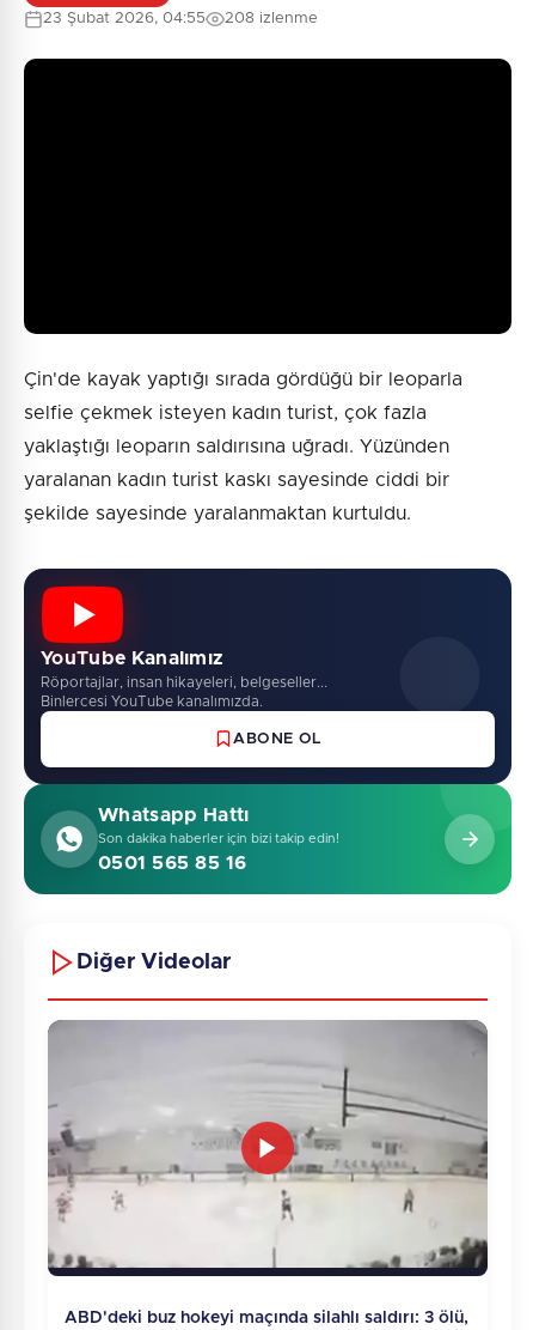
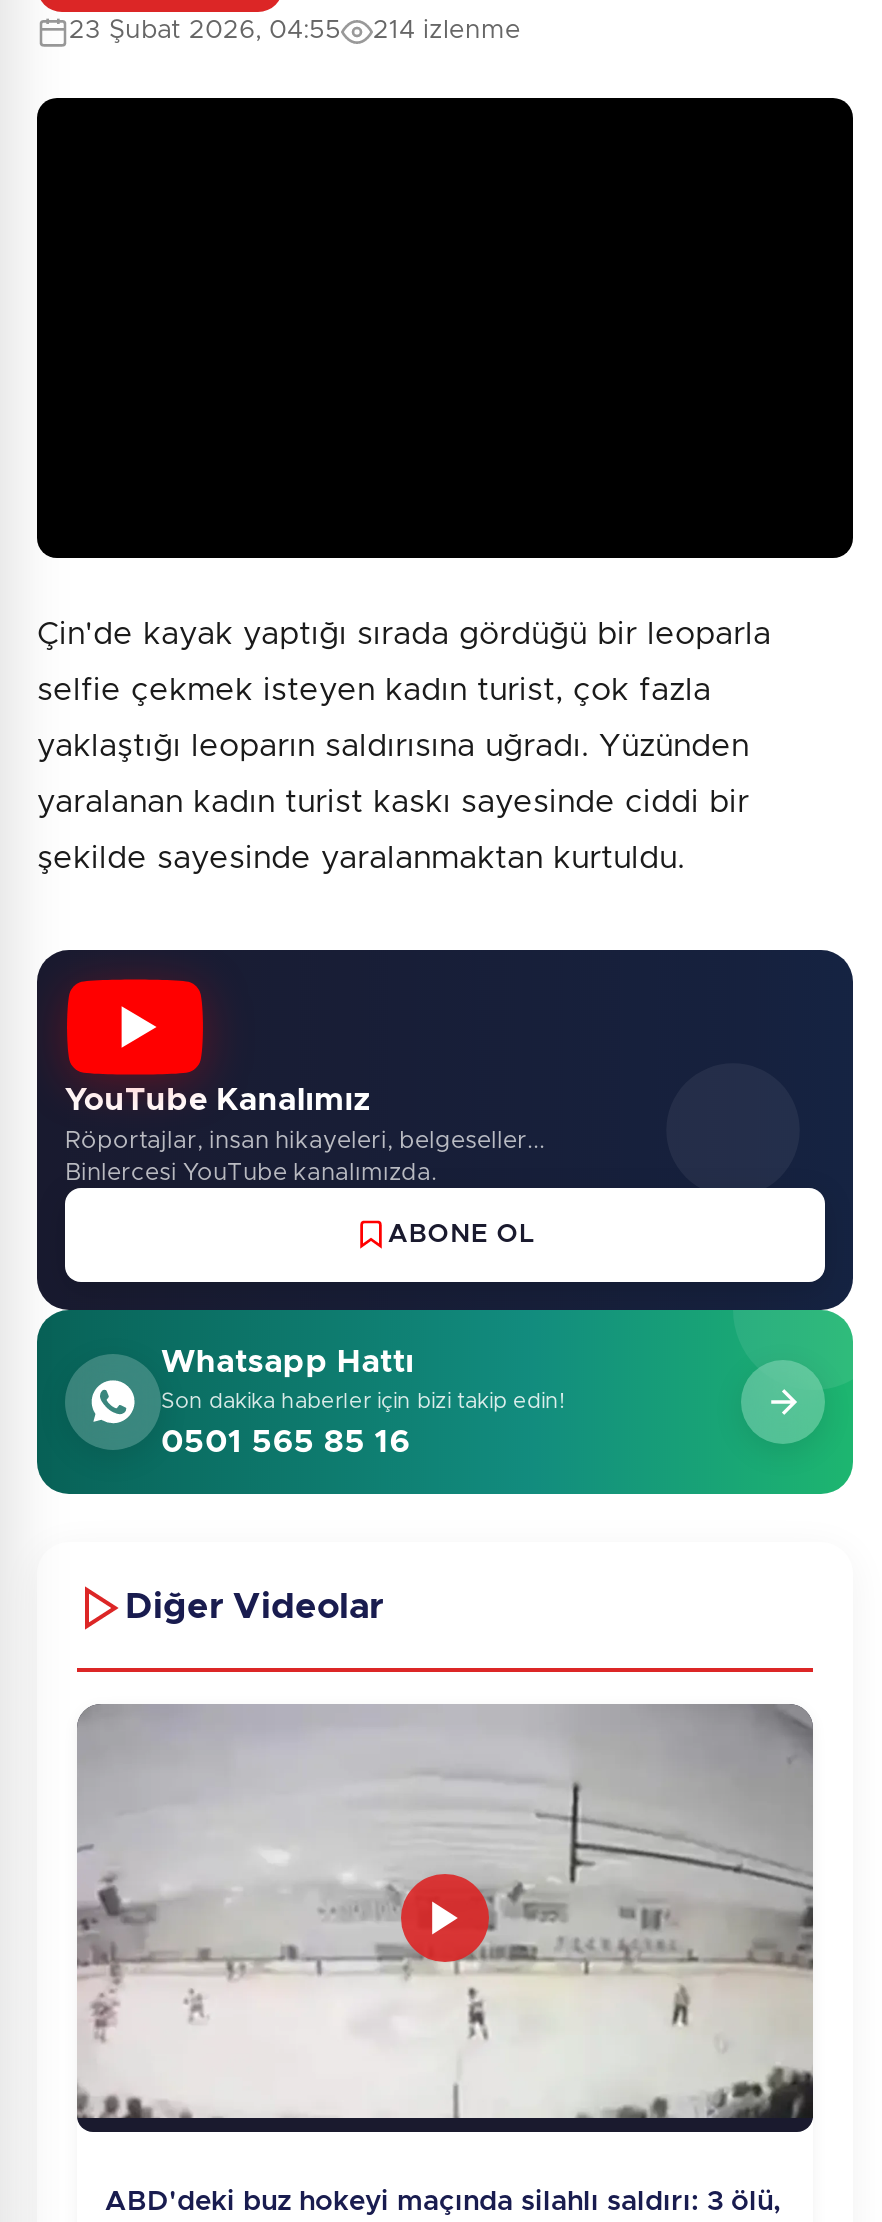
- 23 Şubat 2026, 04:55 208 izlenme
+ 23 Şubat 2026, 04:55 214 izlenme
